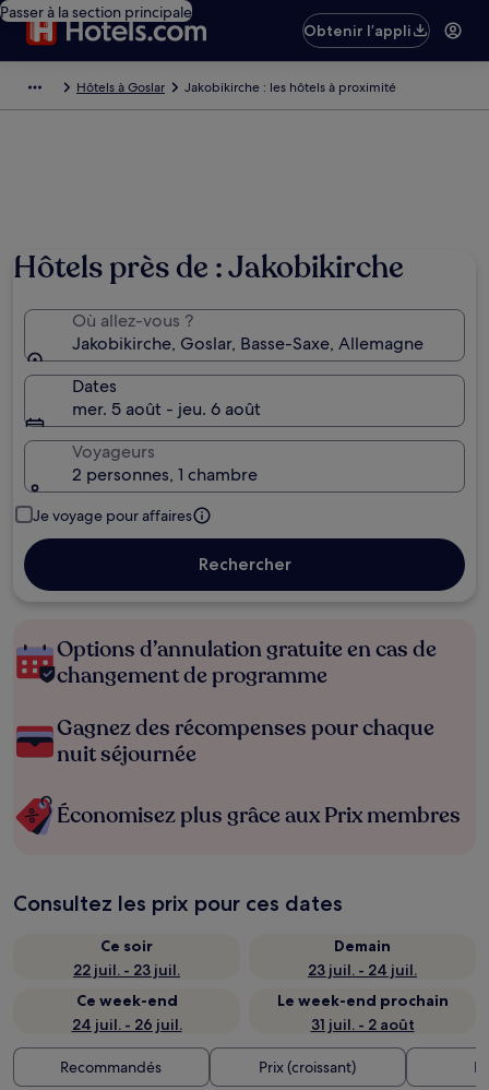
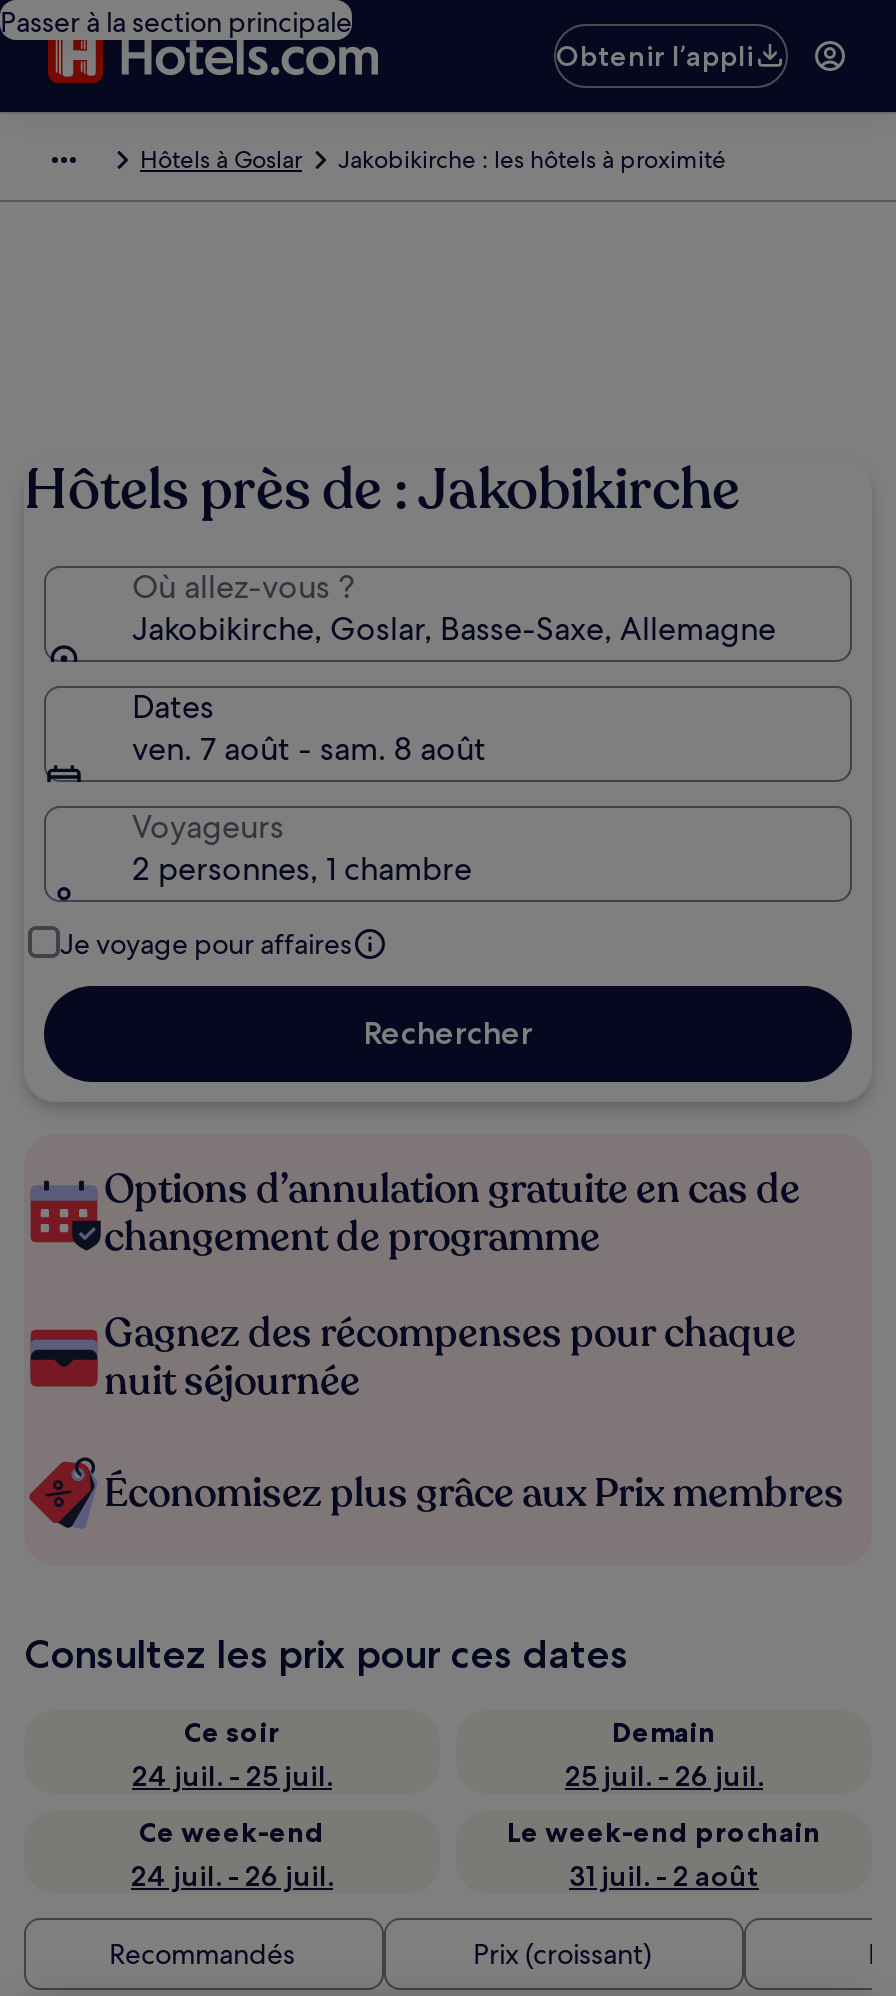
- mer. 5 août - jeu. 6 août
+ ven. 7 août - sam. 8 août

- 22 juil. - 23 juil.
+ 24 juil. - 25 juil.

- 23 juil. - 24 juil.
+ 25 juil. - 26 juil.
